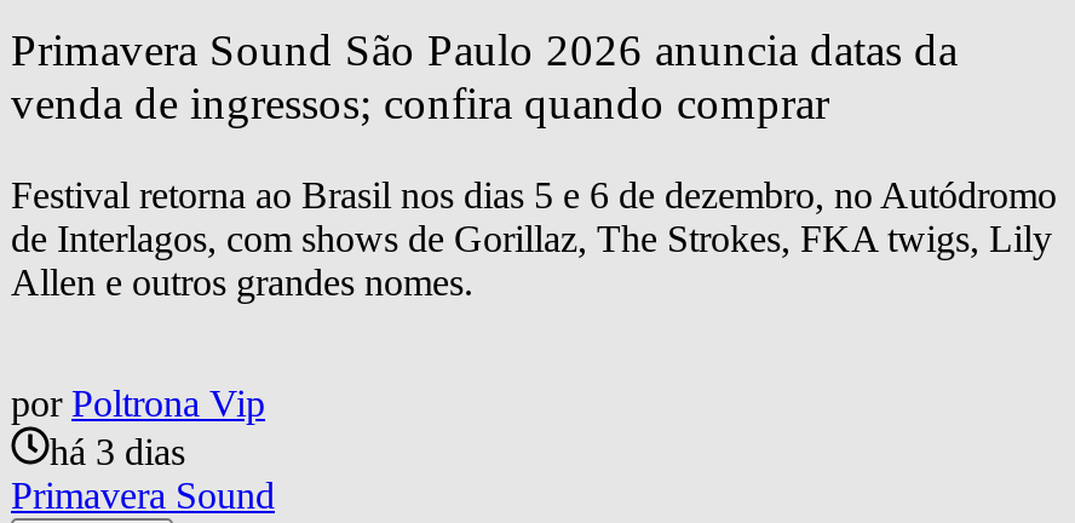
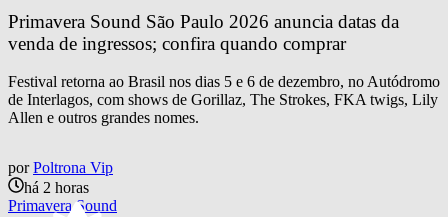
- há 3 dias
+ há 2 horas
